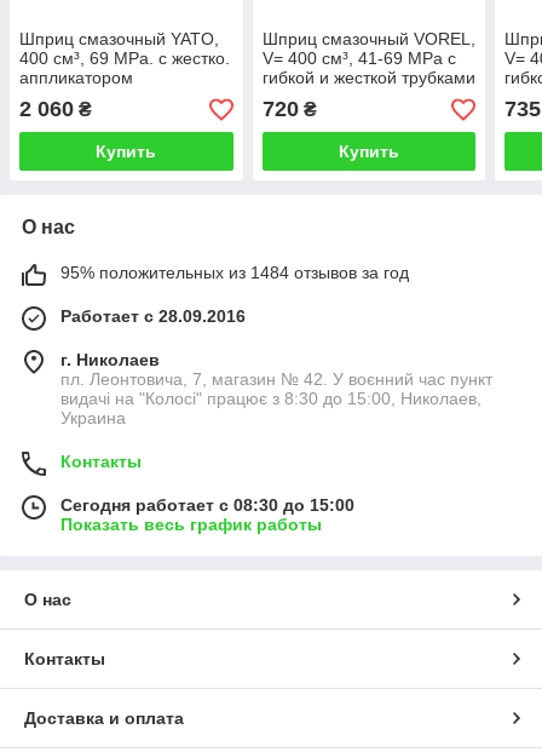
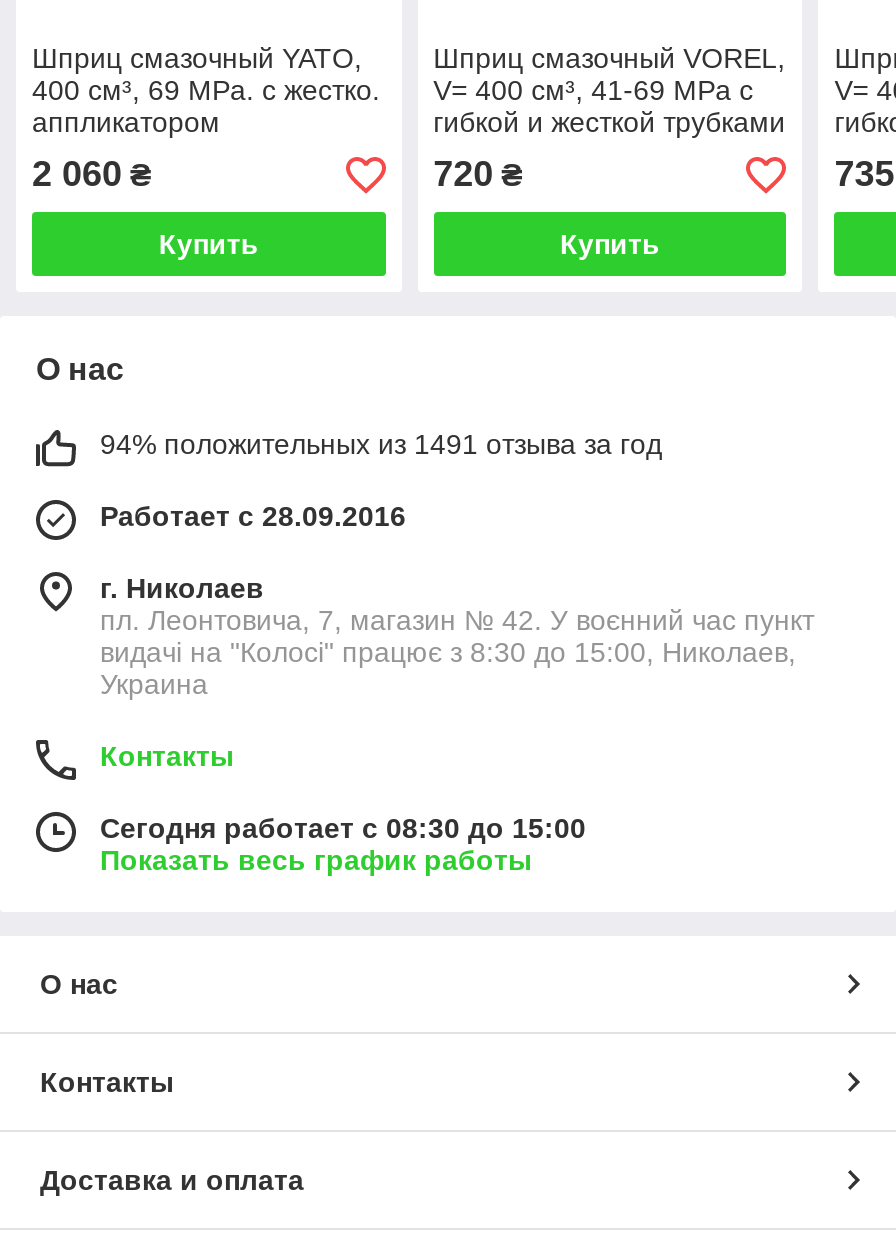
- 95% положительных из 1484 отзывов за год
+ 94% положительных из 1491 отзыва за год
